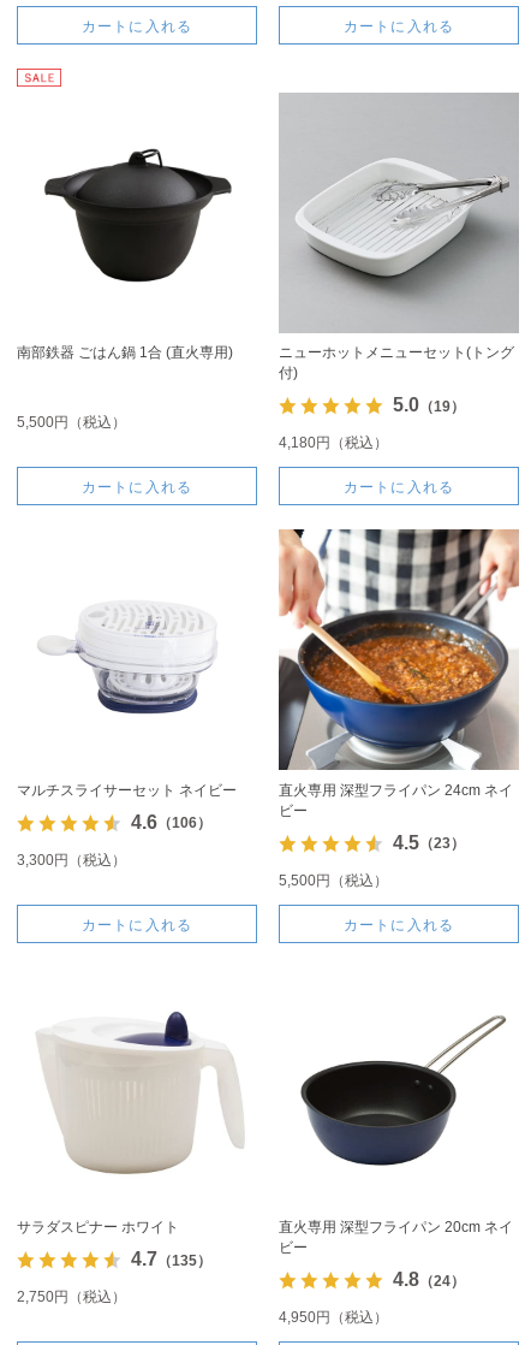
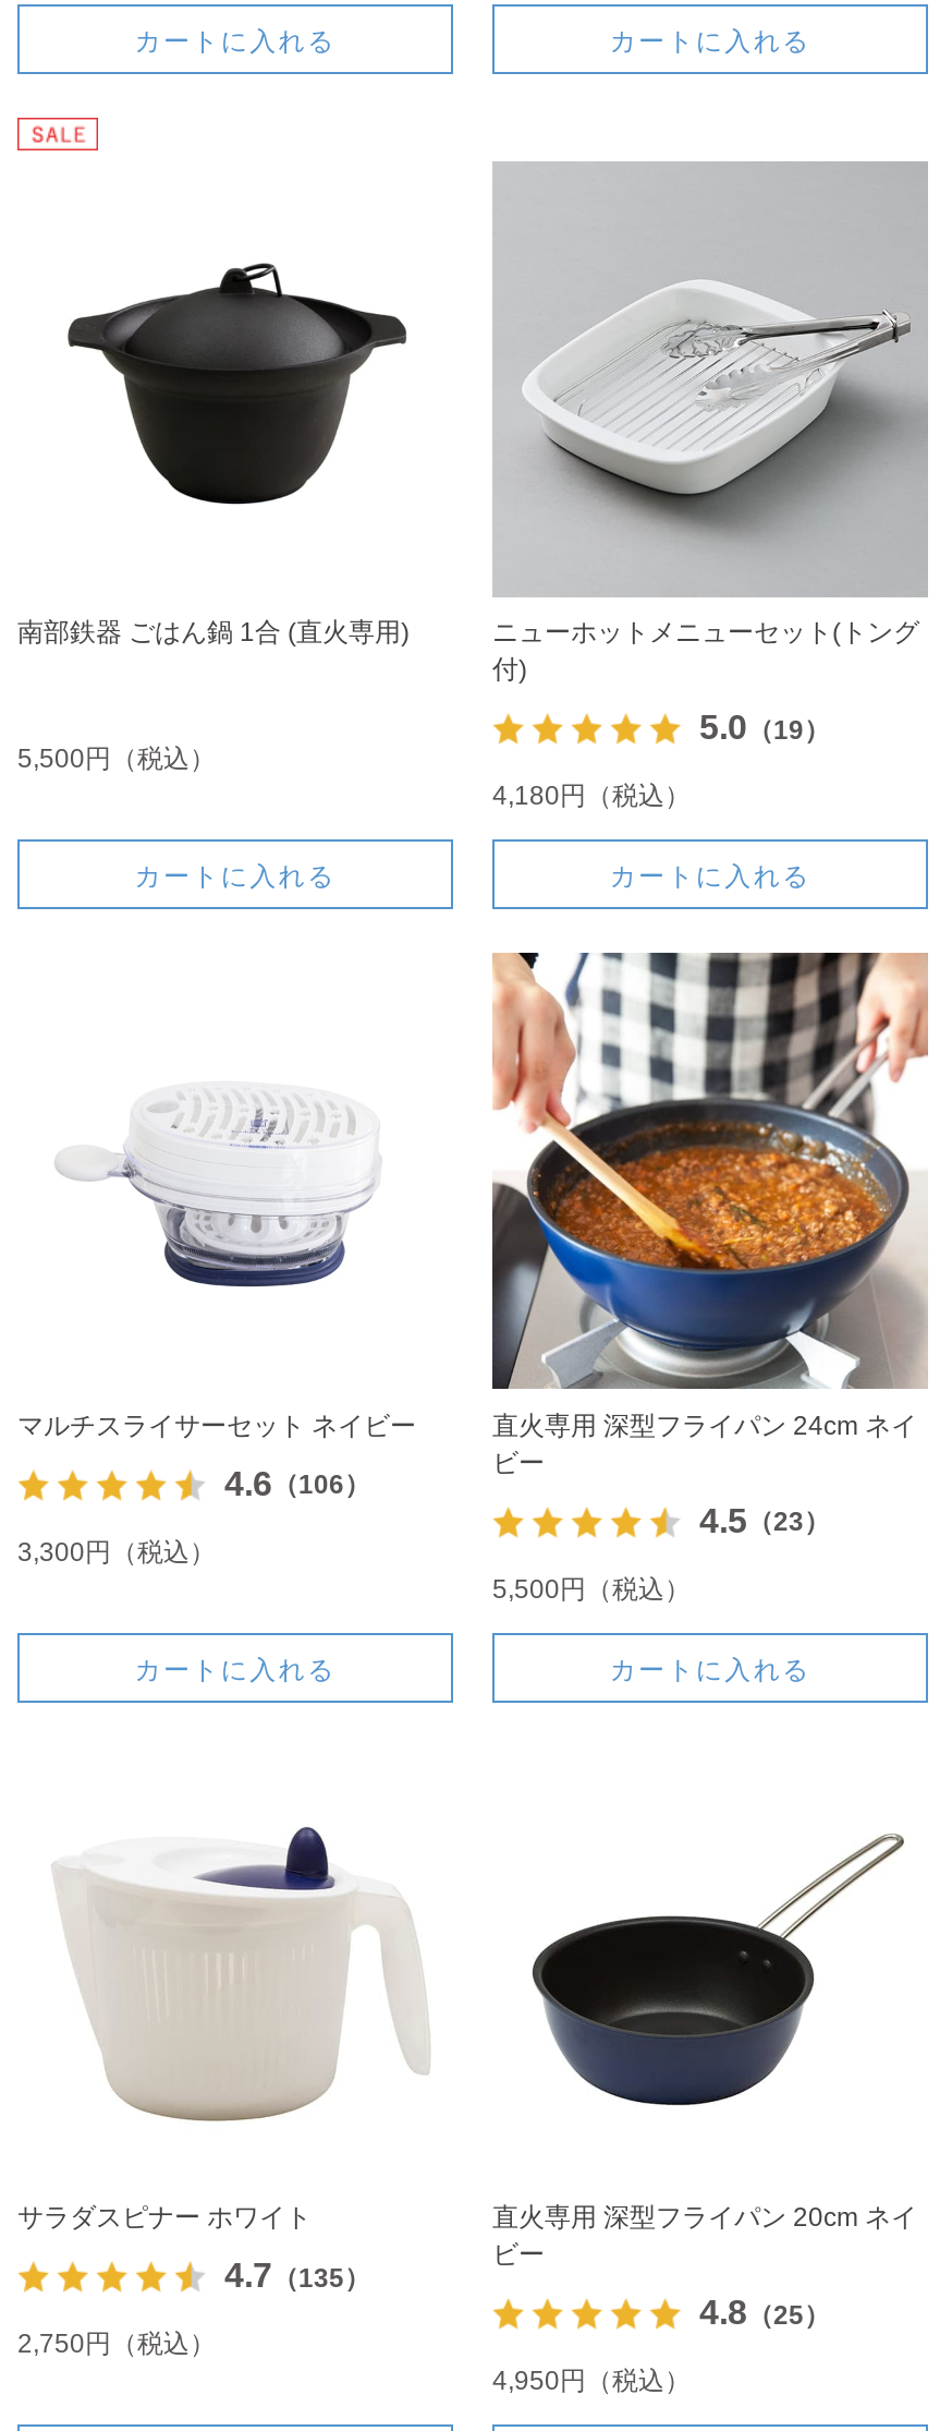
- 4.8（24）
+ 4.8（25）
